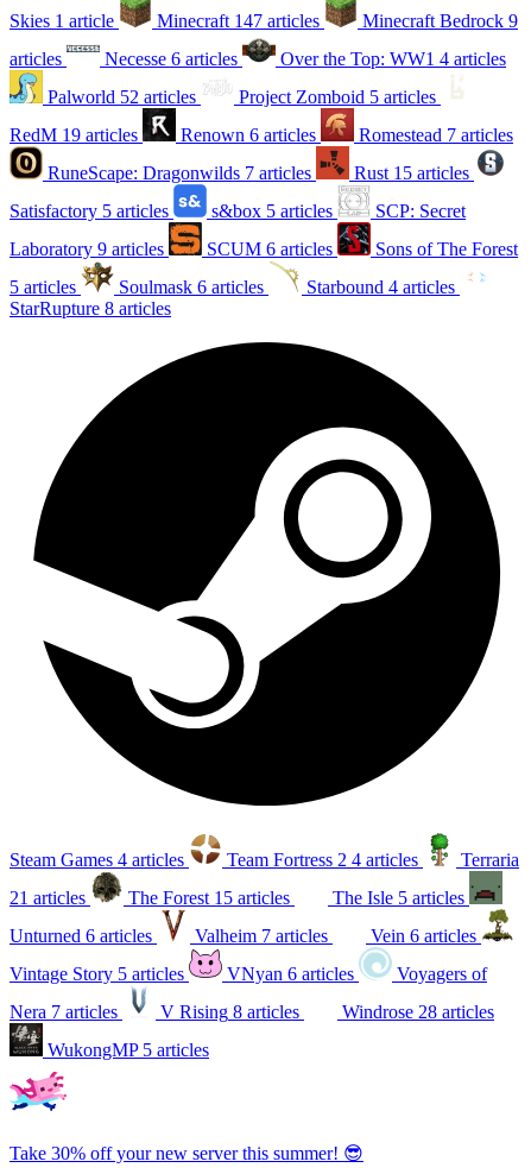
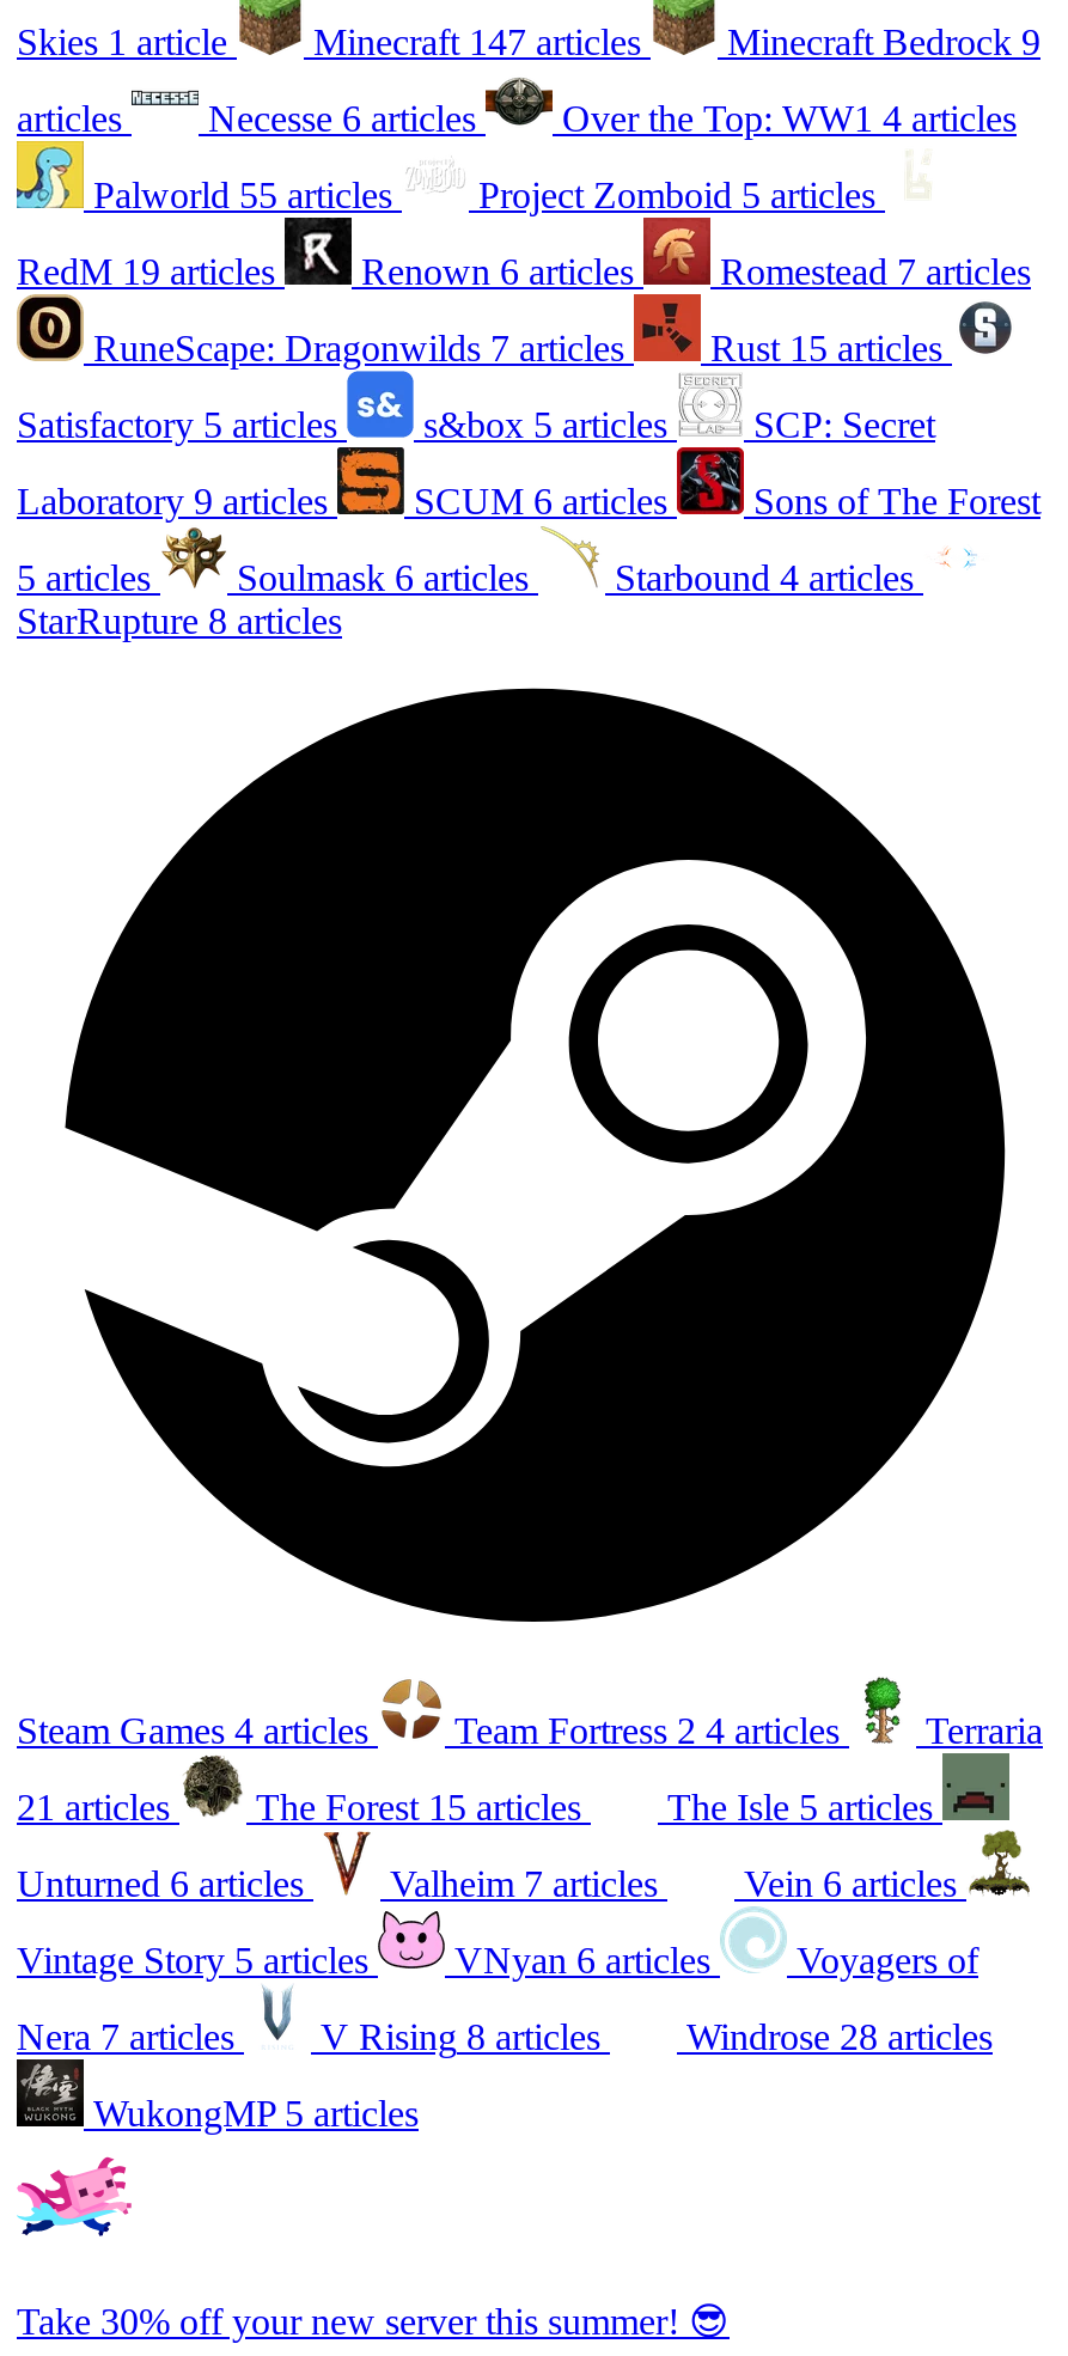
- Palworld 52 articles
+ Palworld 55 articles
